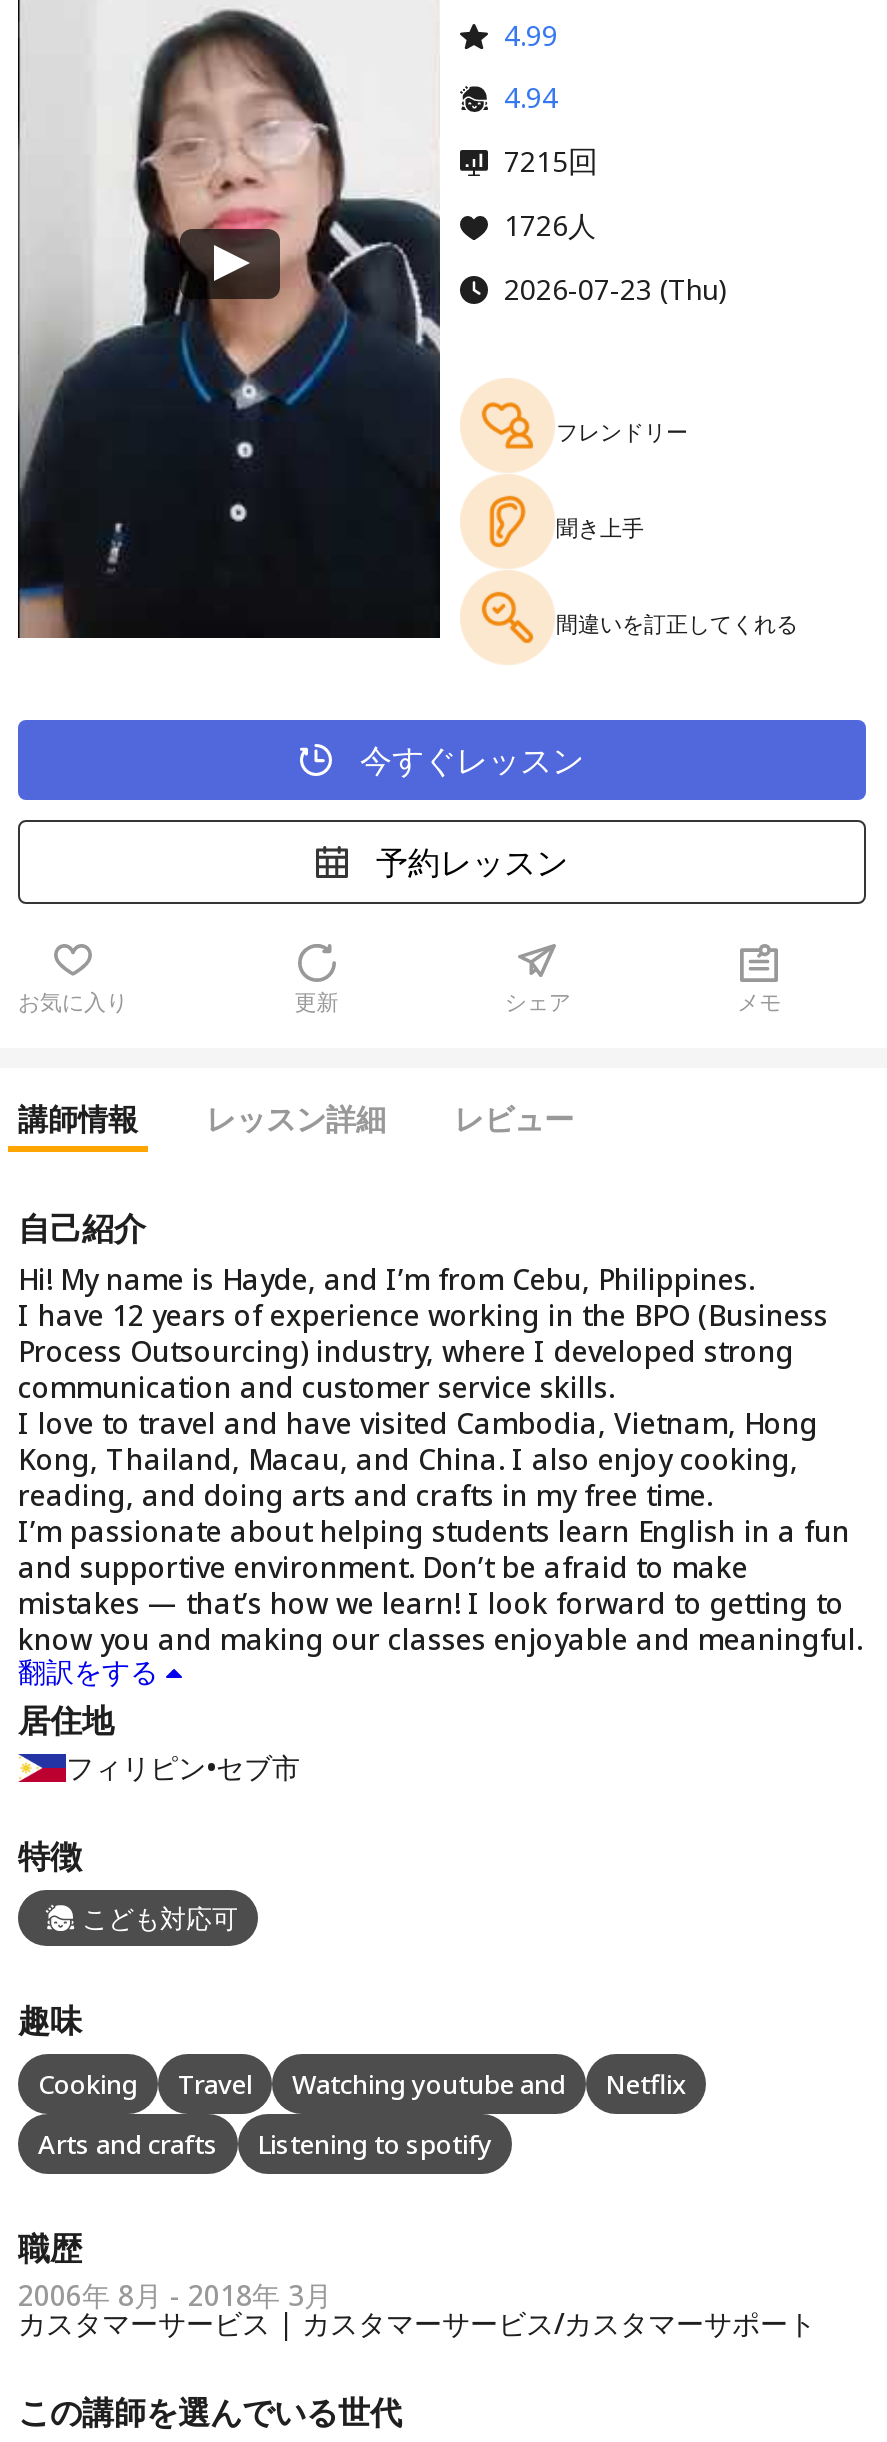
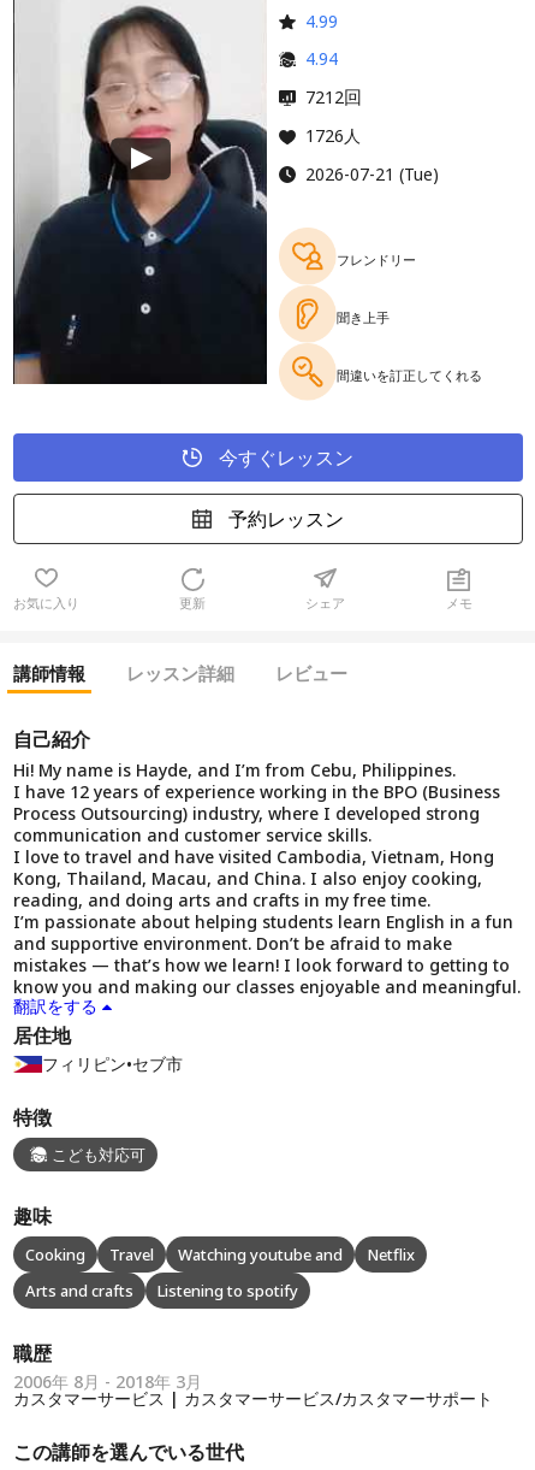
- 7215回
+ 7212回

- 2026-07-23 (Thu)
+ 2026-07-21 (Tue)
